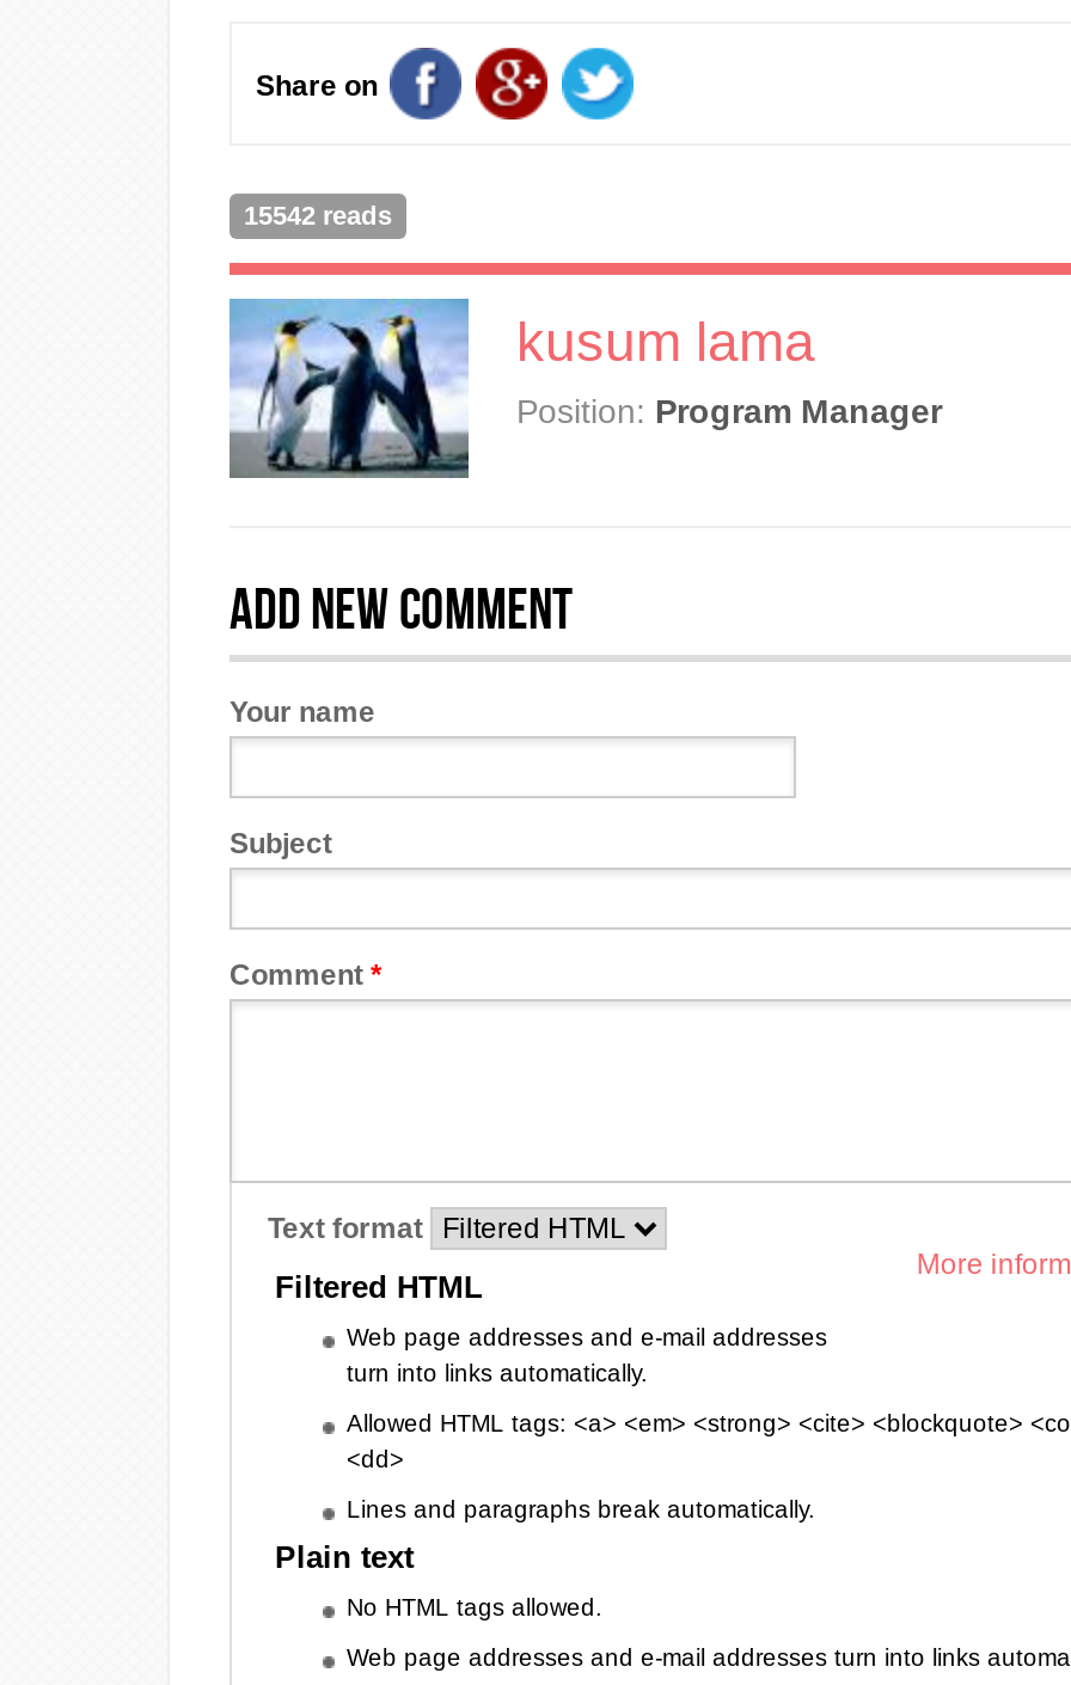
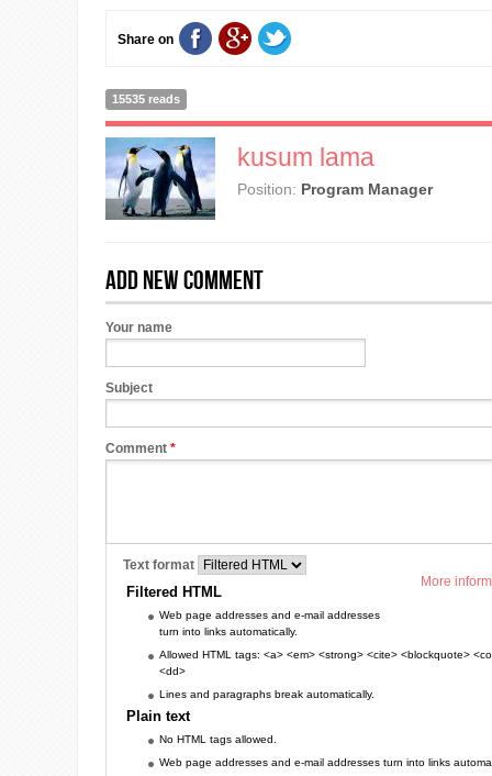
- 15542 reads
+ 15535 reads
